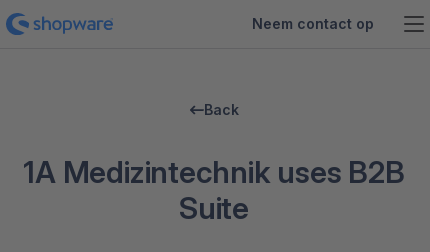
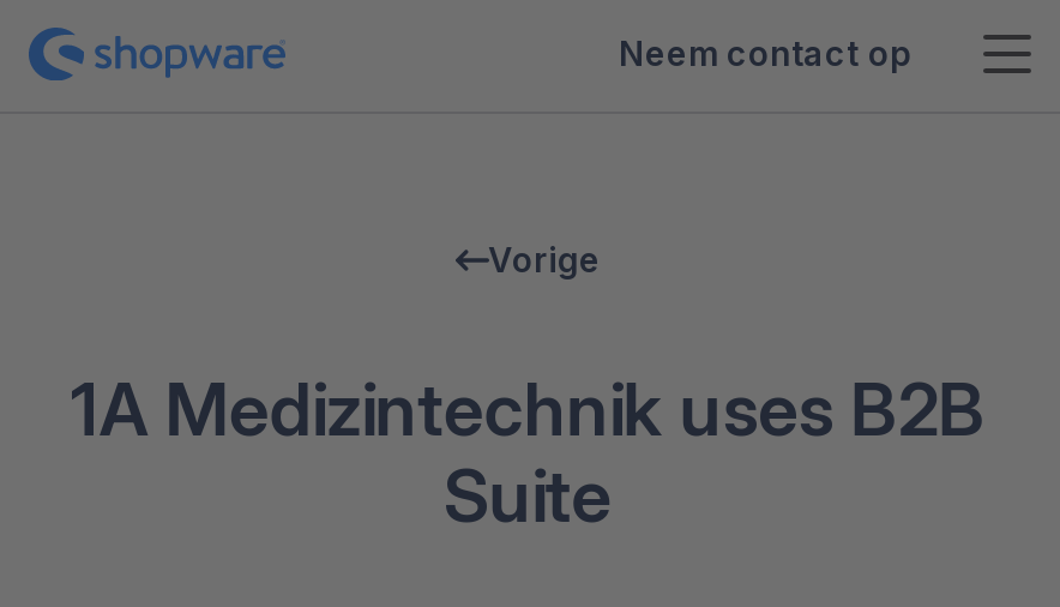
- Back
+ Vorige
